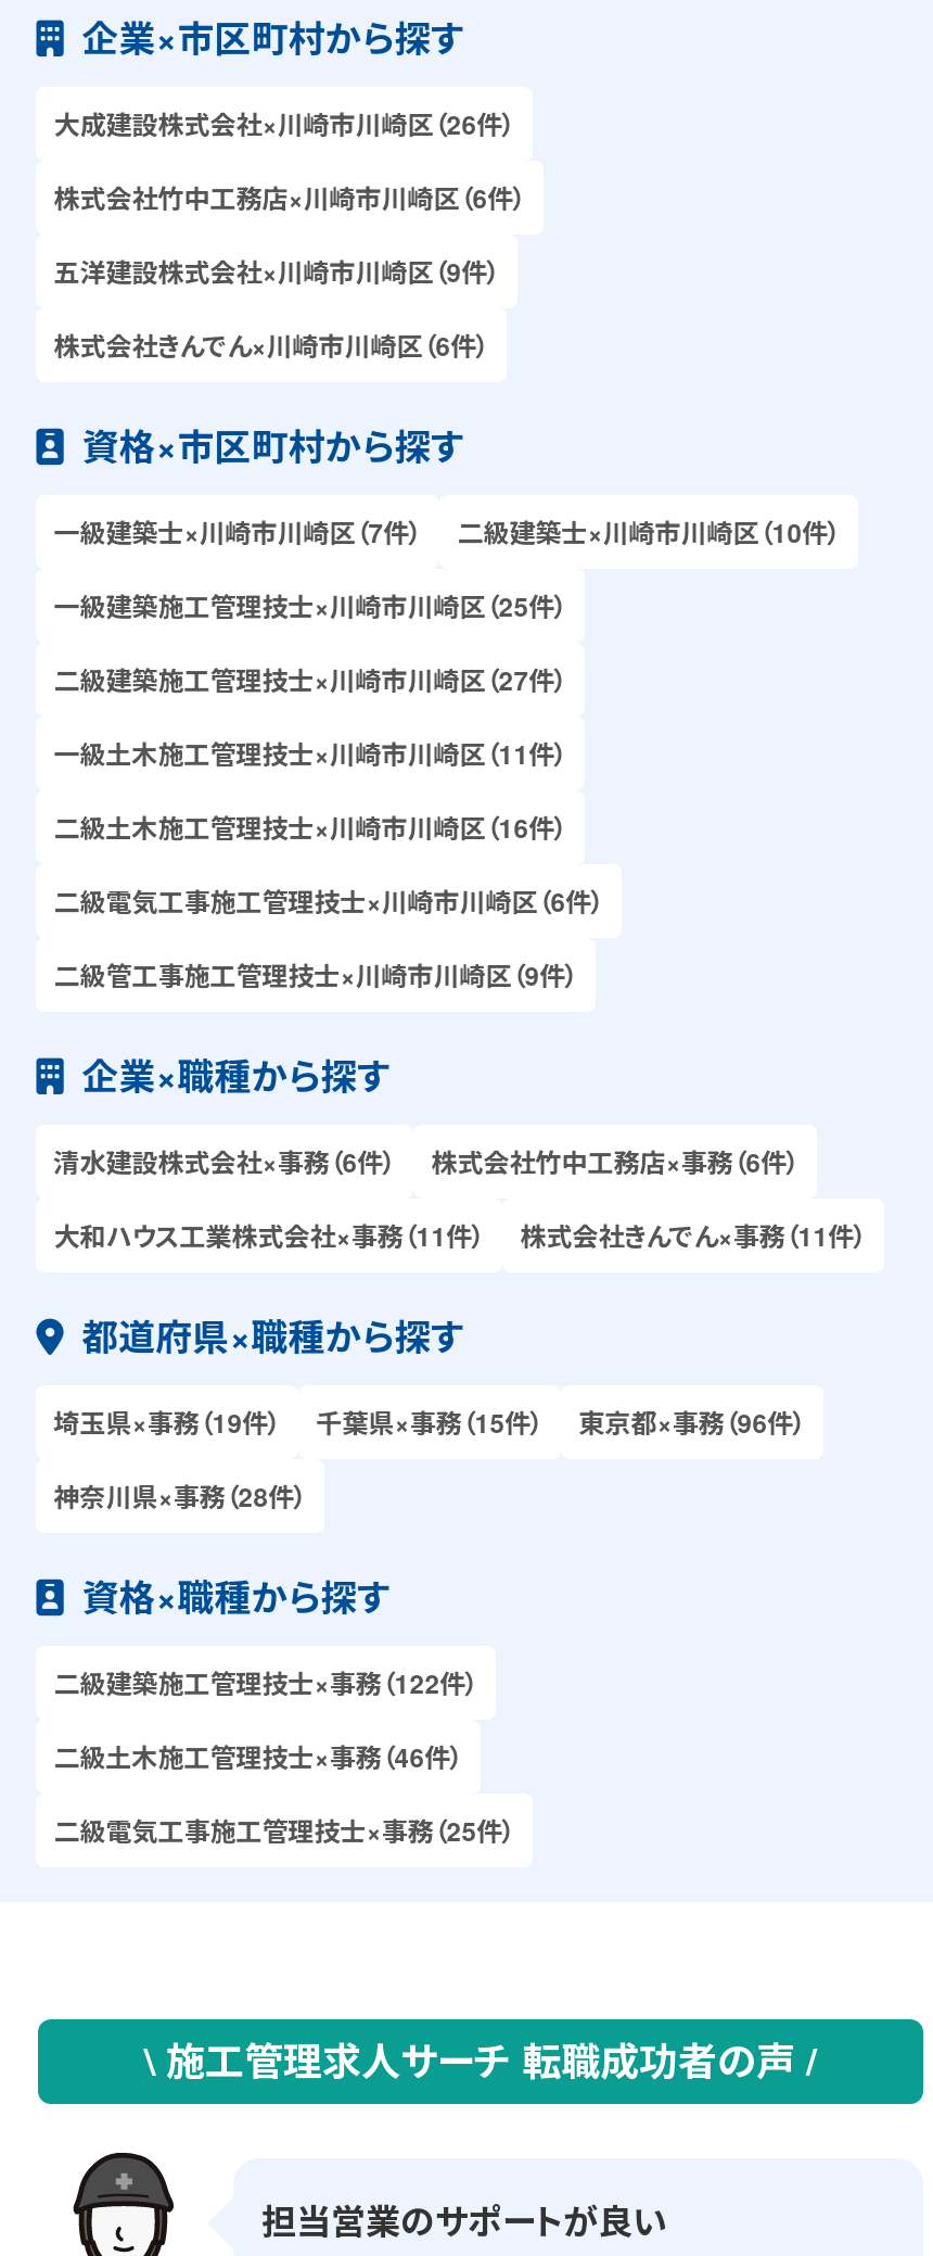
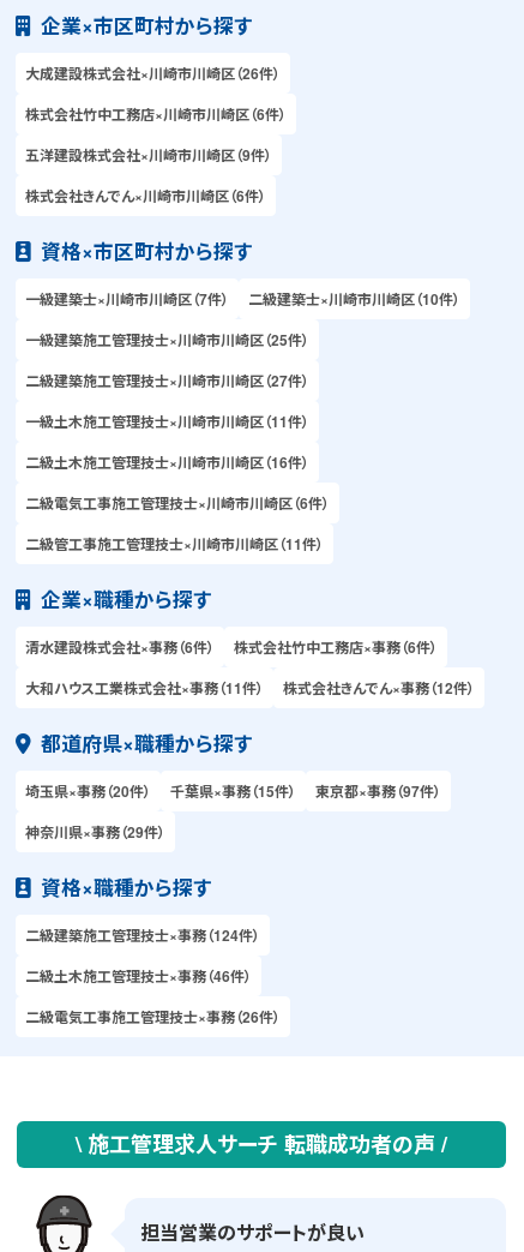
- 二級管工事施工管理技士×川崎市川崎区（9件）
+ 二級管工事施工管理技士×川崎市川崎区（11件）

- 株式会社きんでん×事務（11件）
+ 株式会社きんでん×事務（12件）

- 埼玉県×事務（19件）
+ 埼玉県×事務（20件）

- 東京都×事務（96件）
+ 東京都×事務（97件）

- 神奈川県×事務（28件）
+ 神奈川県×事務（29件）

- 二級建築施工管理技士×事務（122件）
+ 二級建築施工管理技士×事務（124件）

- 二級電気工事施工管理技士×事務（25件）
+ 二級電気工事施工管理技士×事務（26件）
